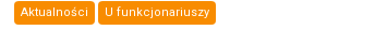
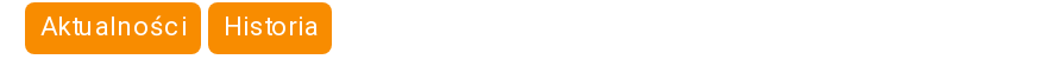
- U funkcjonariuszy
+ Historia
